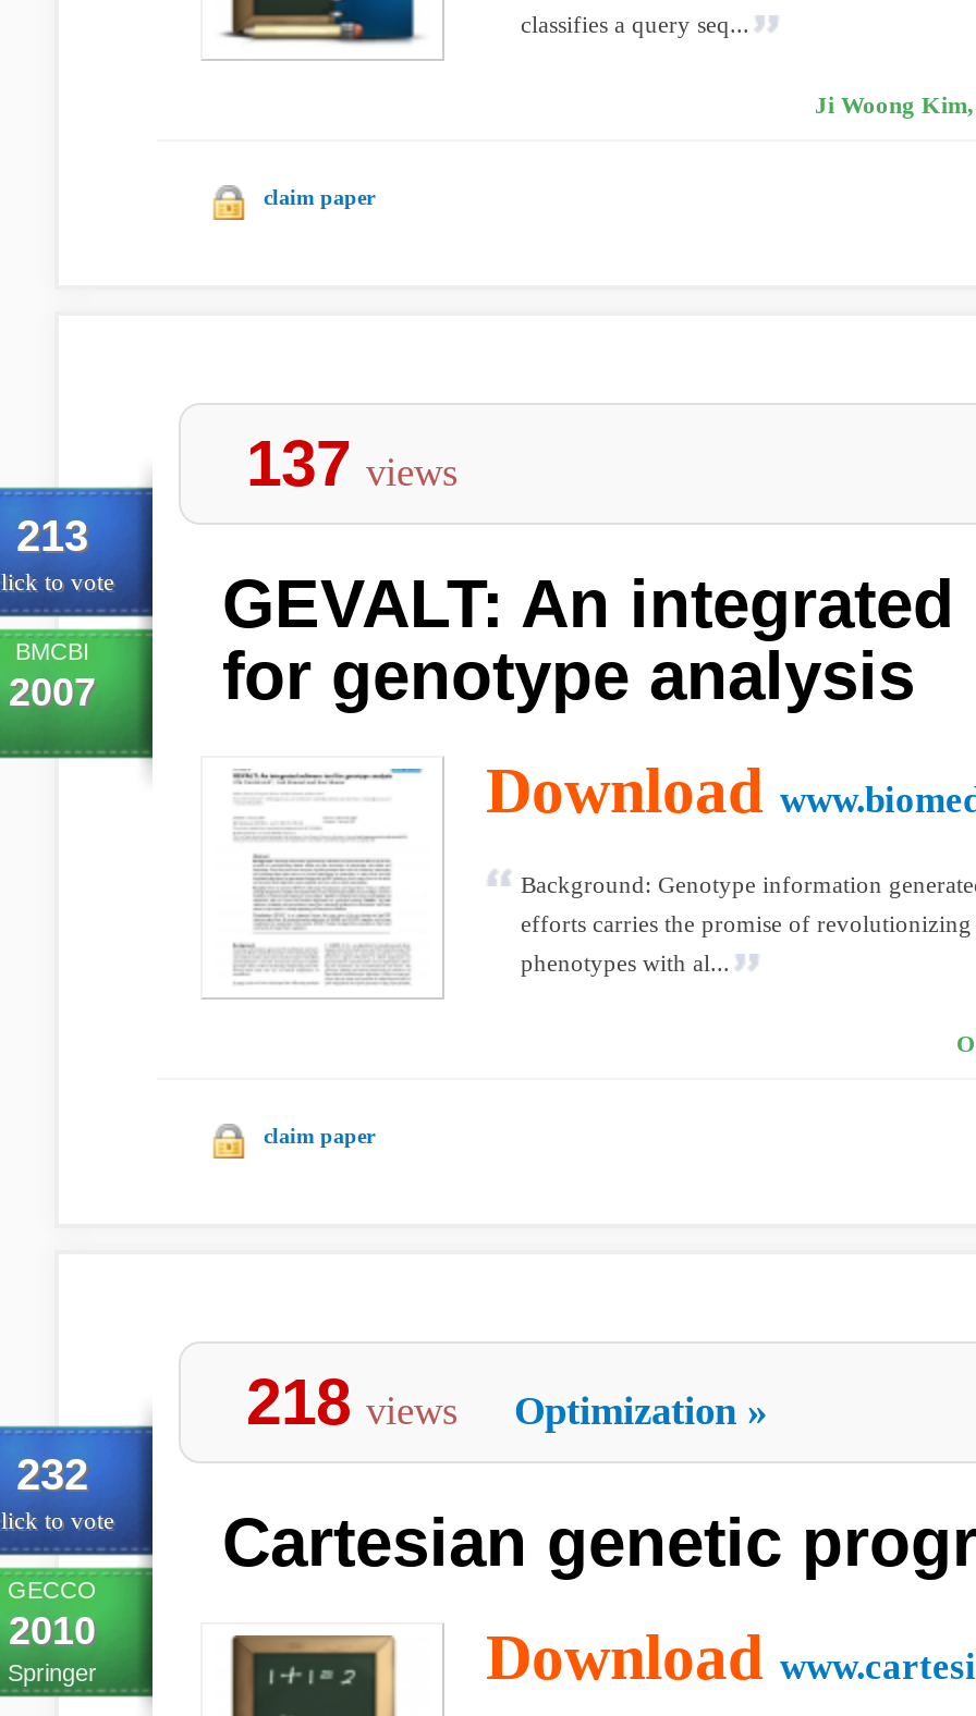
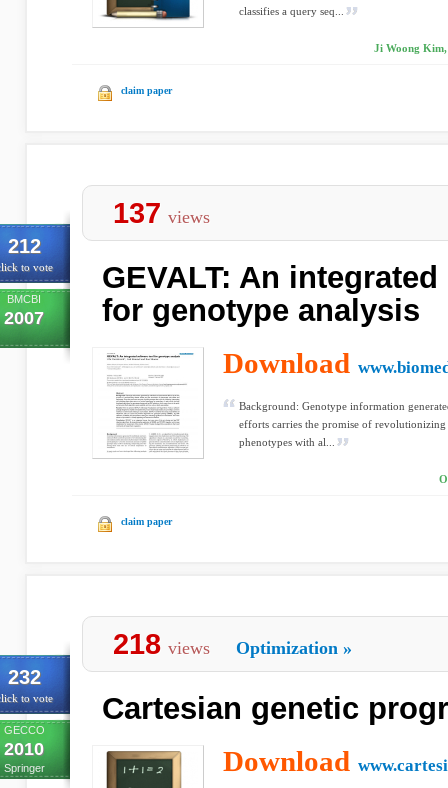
- 213
+ 212
